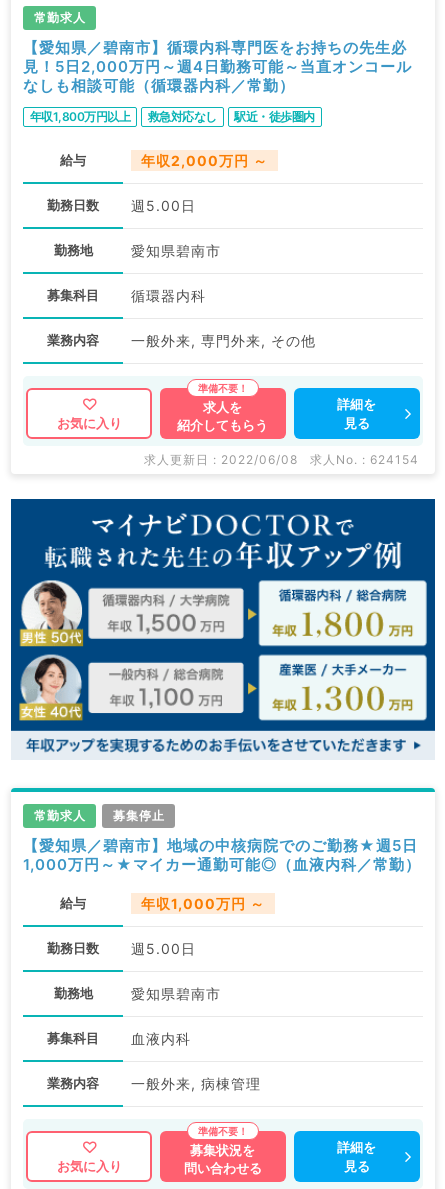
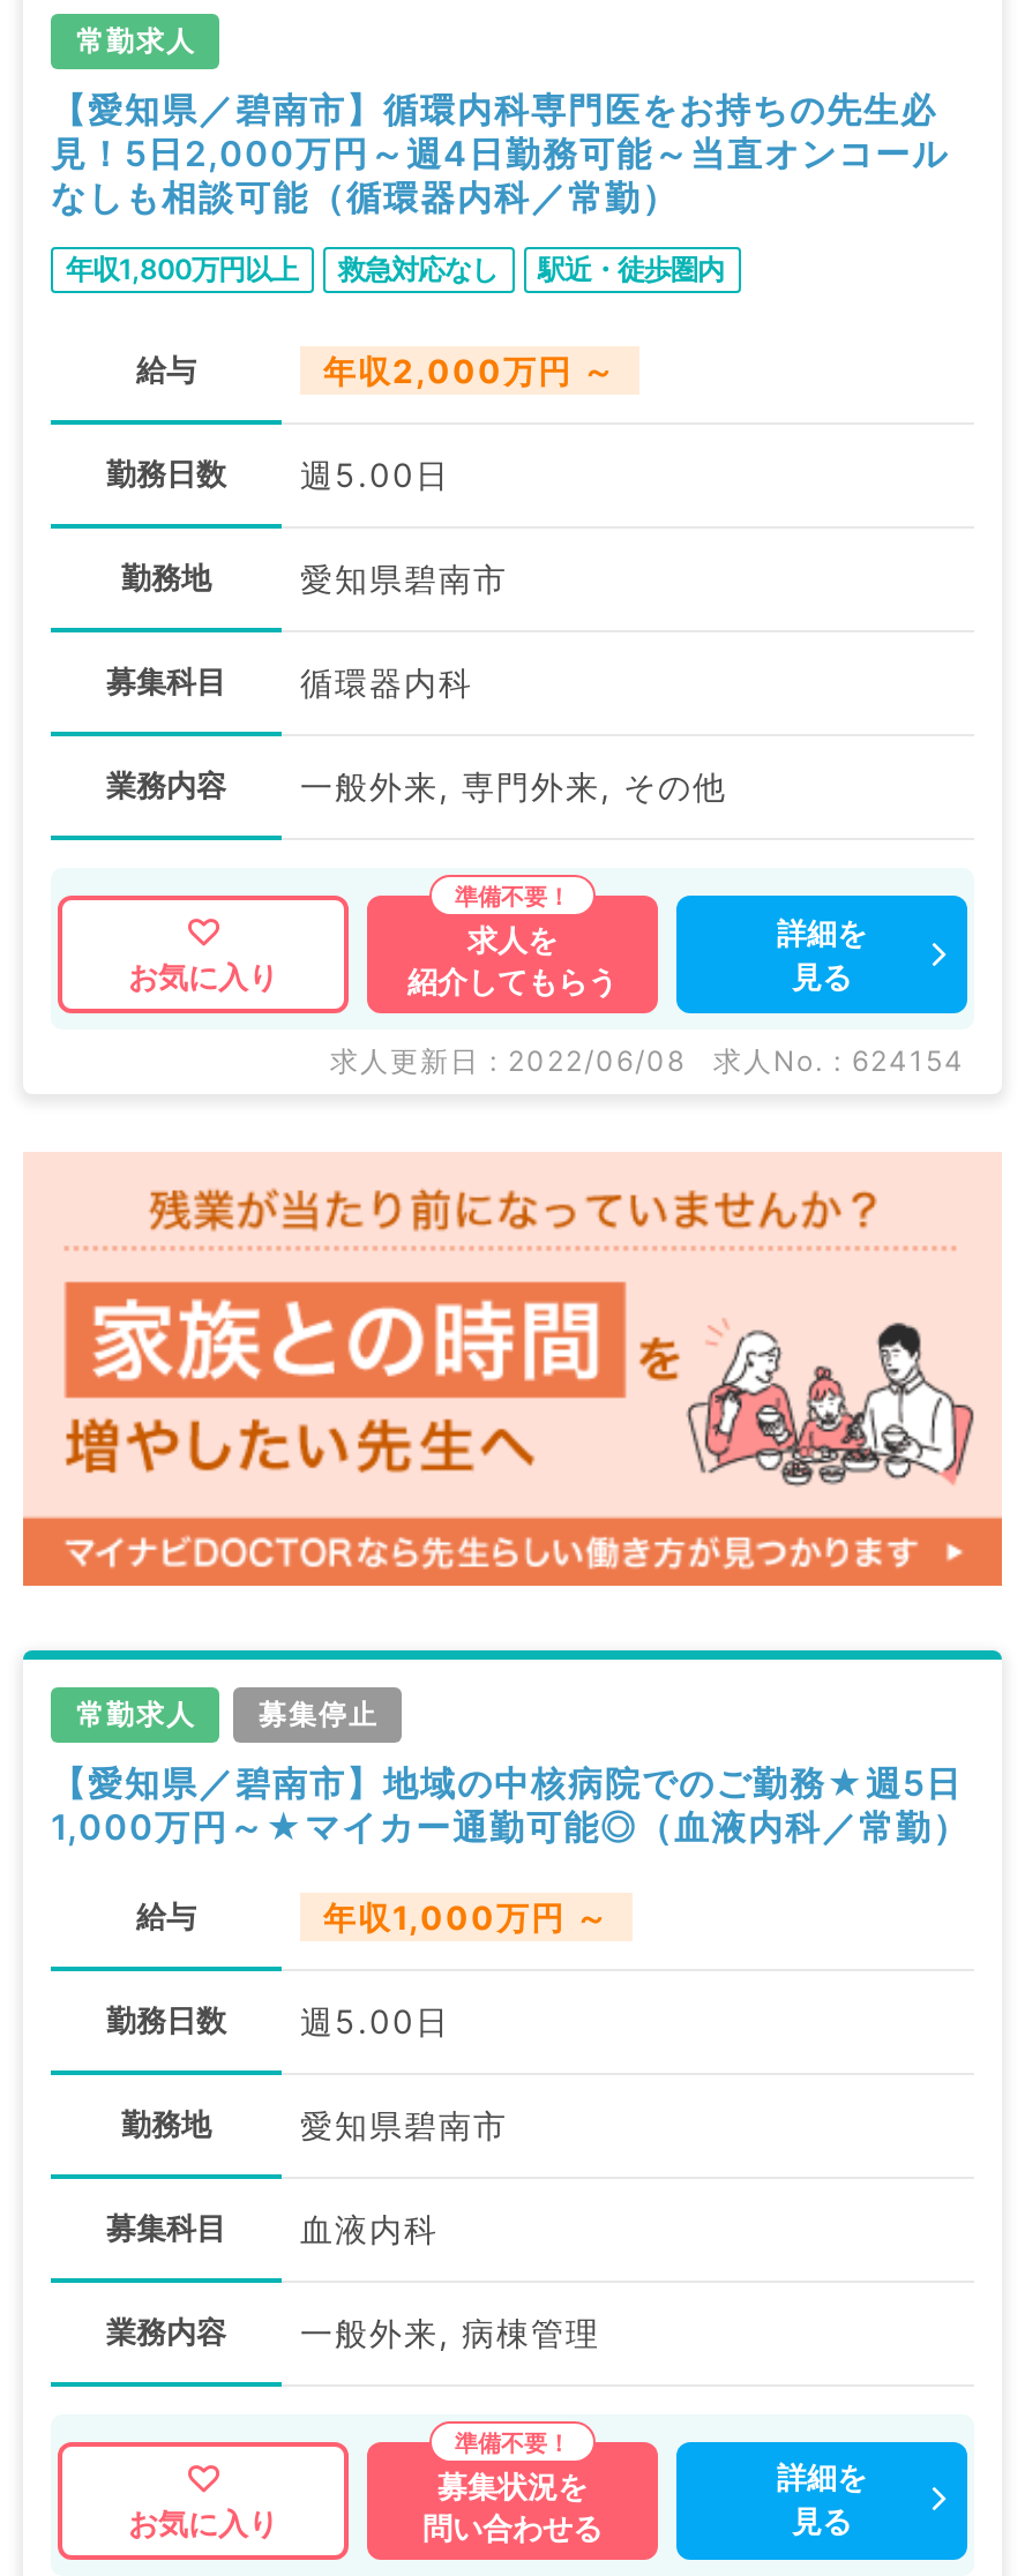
- [image]
+ [image]
